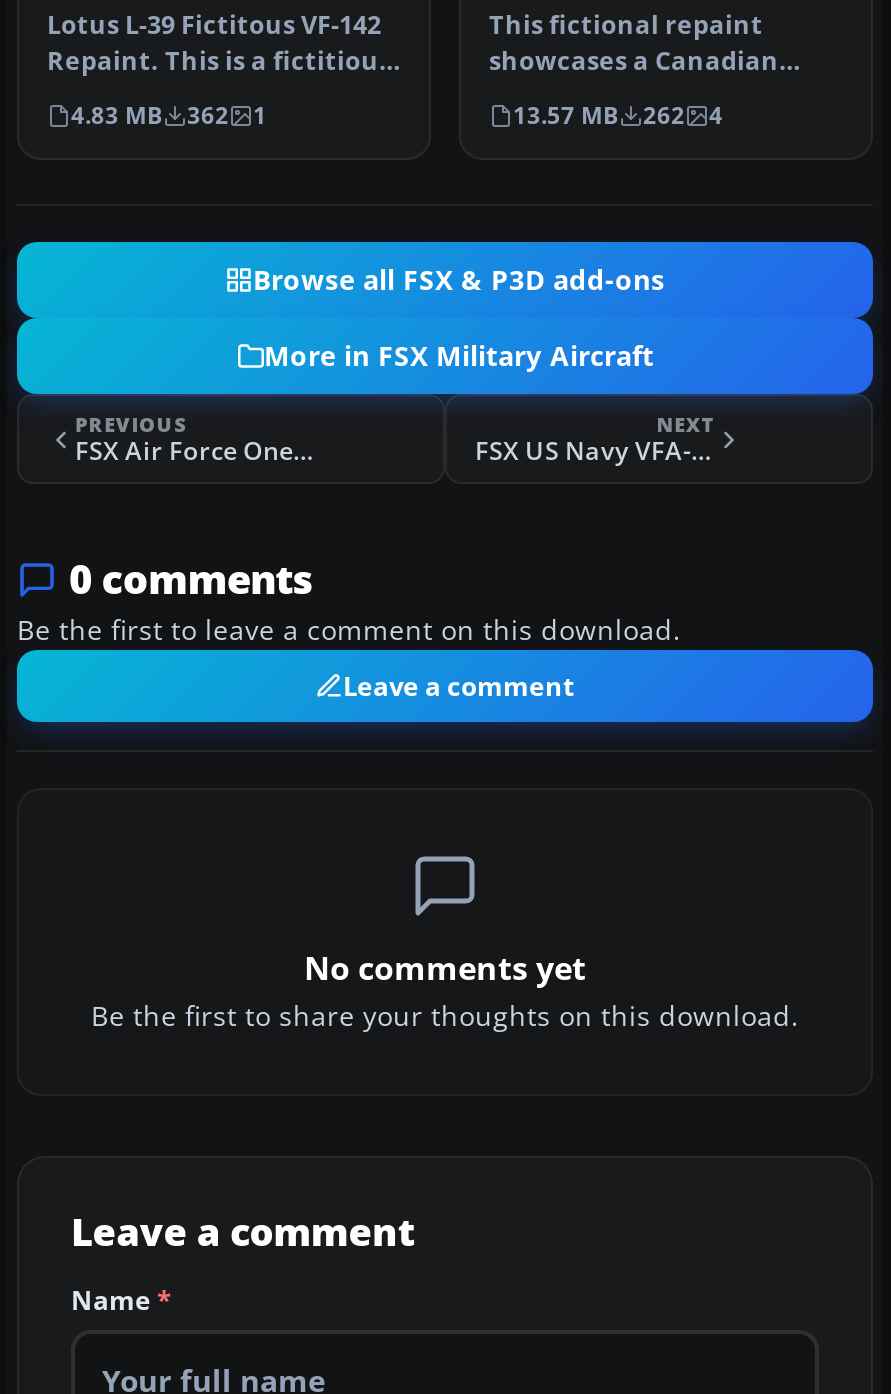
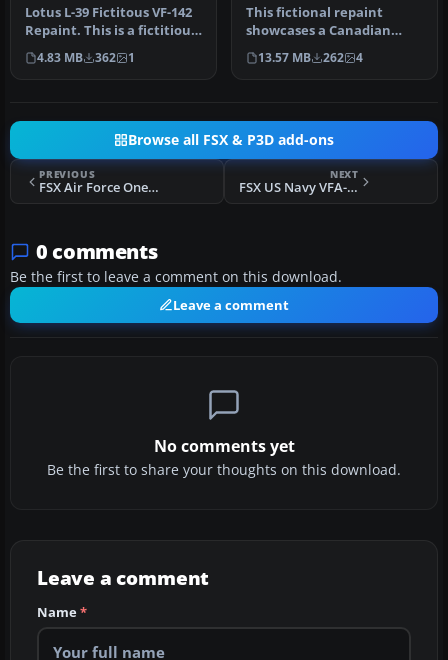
- More in FSX Military Aircraft
